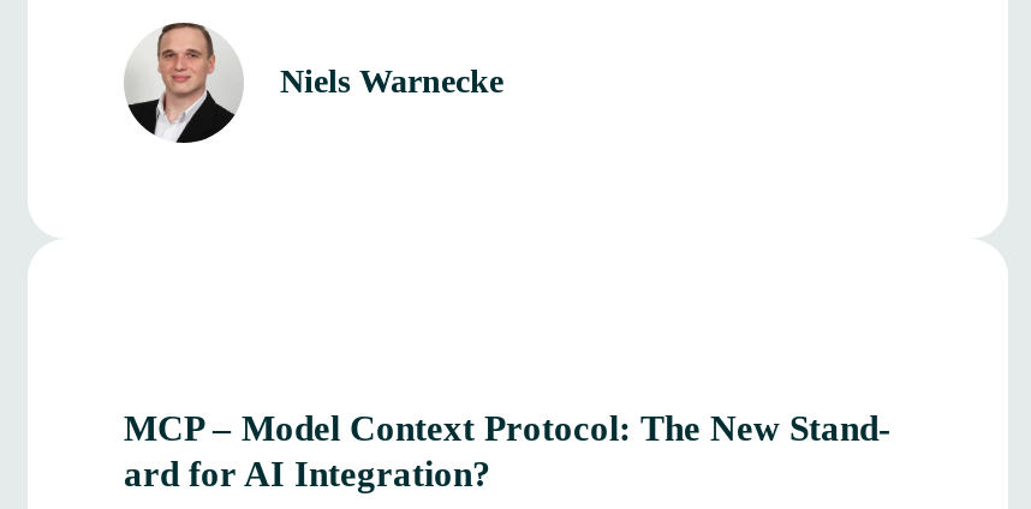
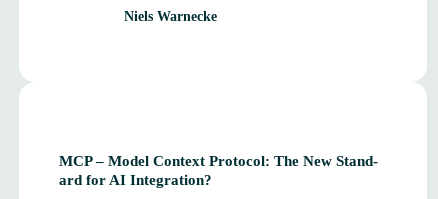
- [image]
